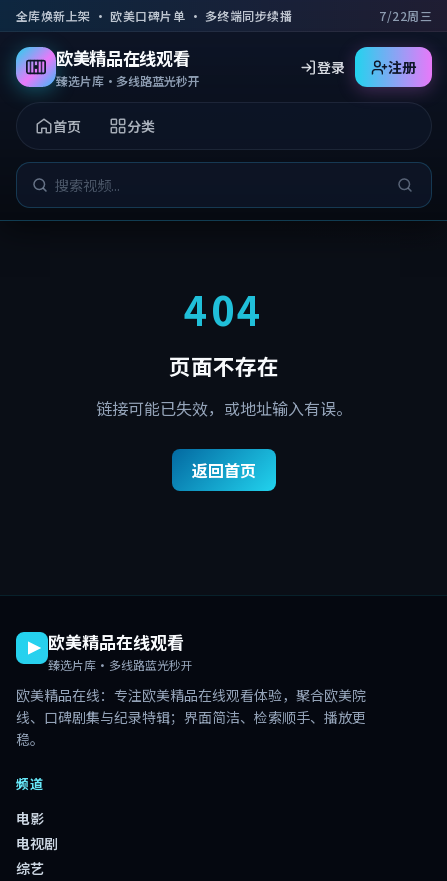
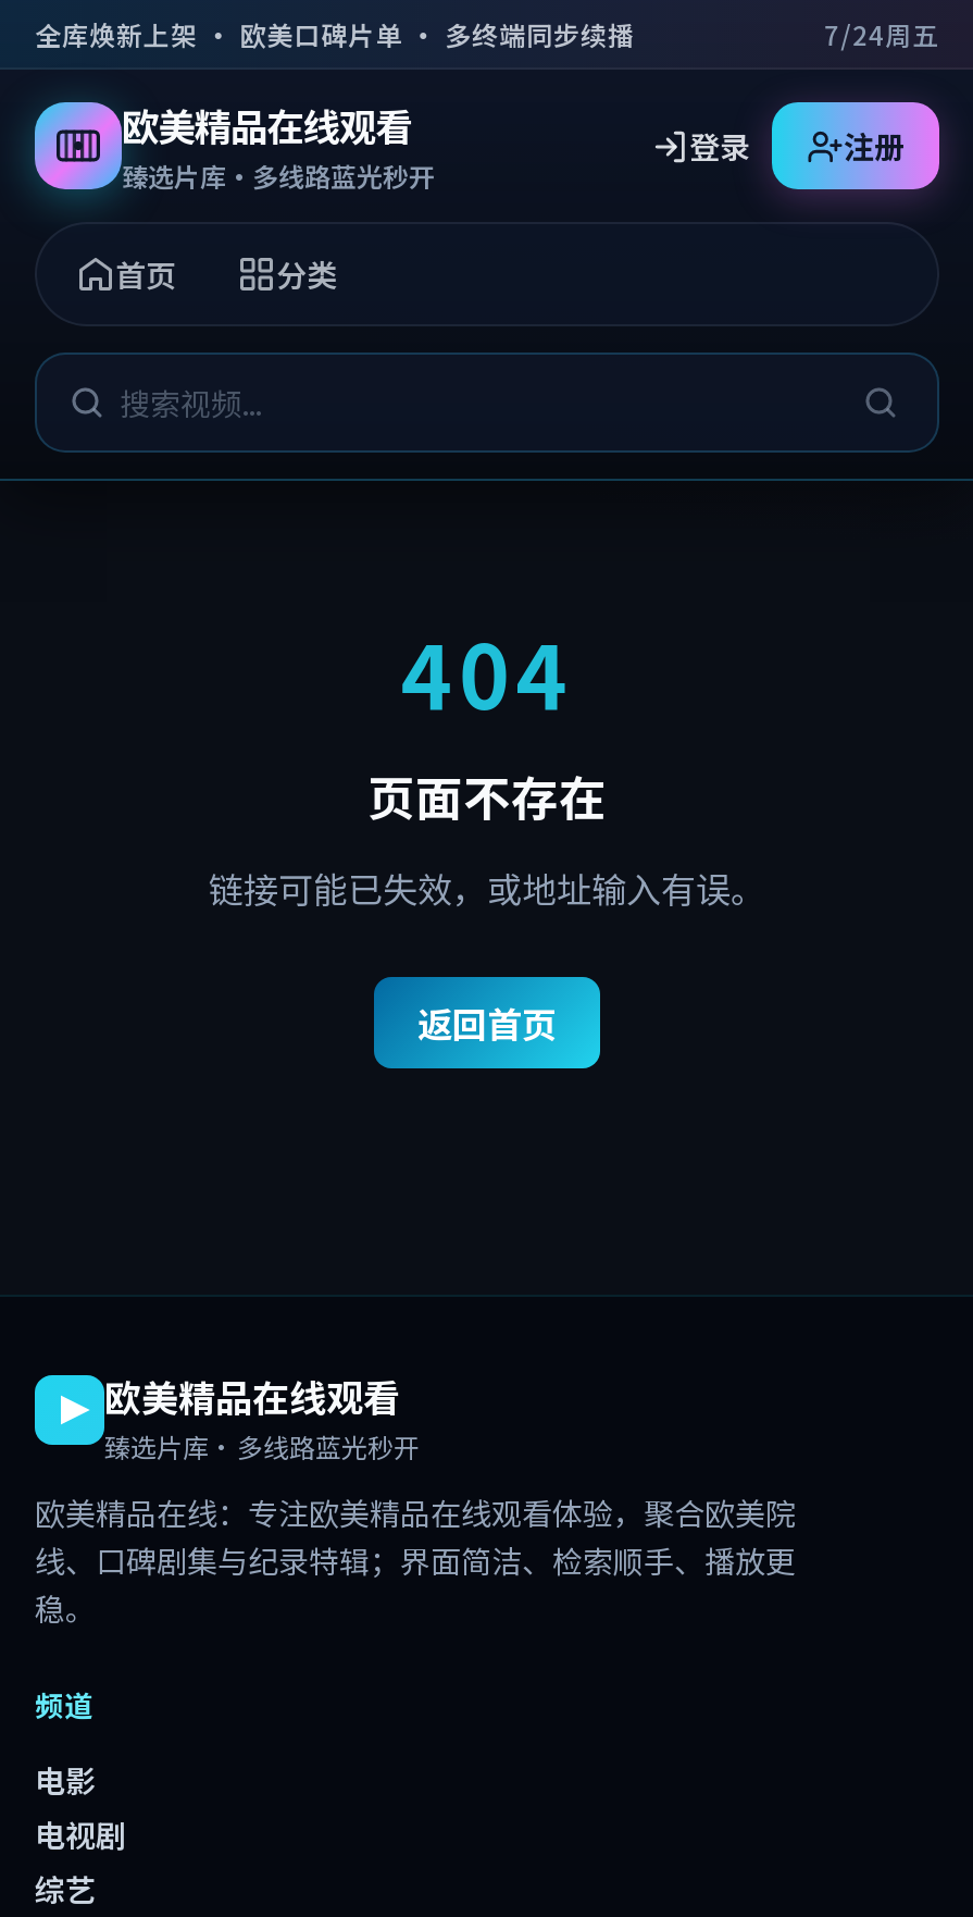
- 7/22周三
+ 7/24周五
